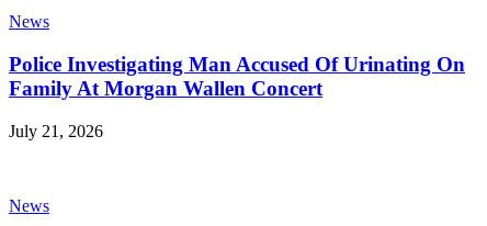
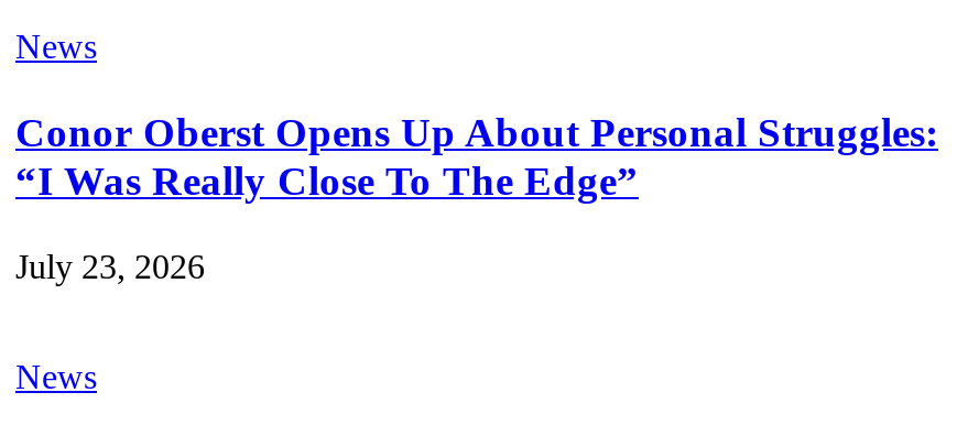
- Police Investigating Man Accused Of Urinating On
- Family At Morgan Wallen Concert
+ Conor Oberst Opens Up About Personal Struggles:
+ “I Was Really Close To The Edge”

- July 21, 2026
+ July 23, 2026
